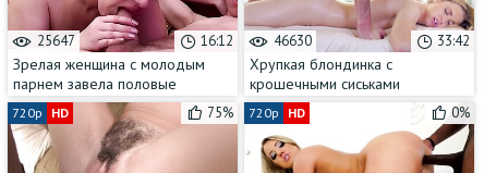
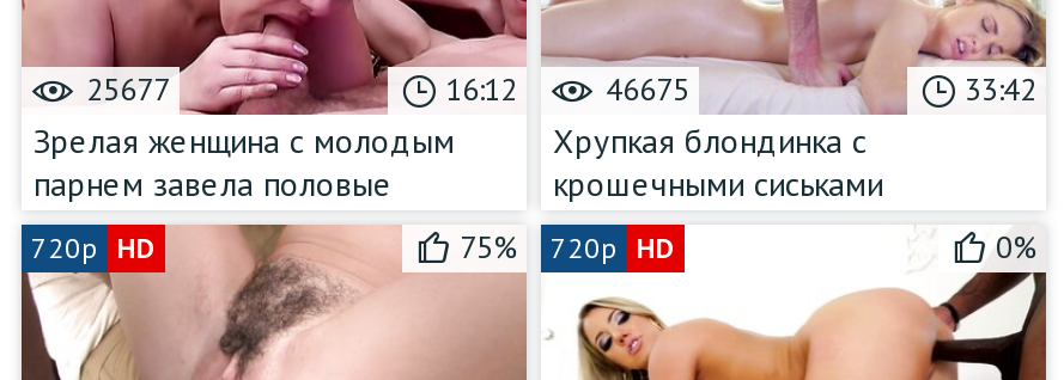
- 25647
+ 25677

- 16:12 46630
+ 16:12 46675
